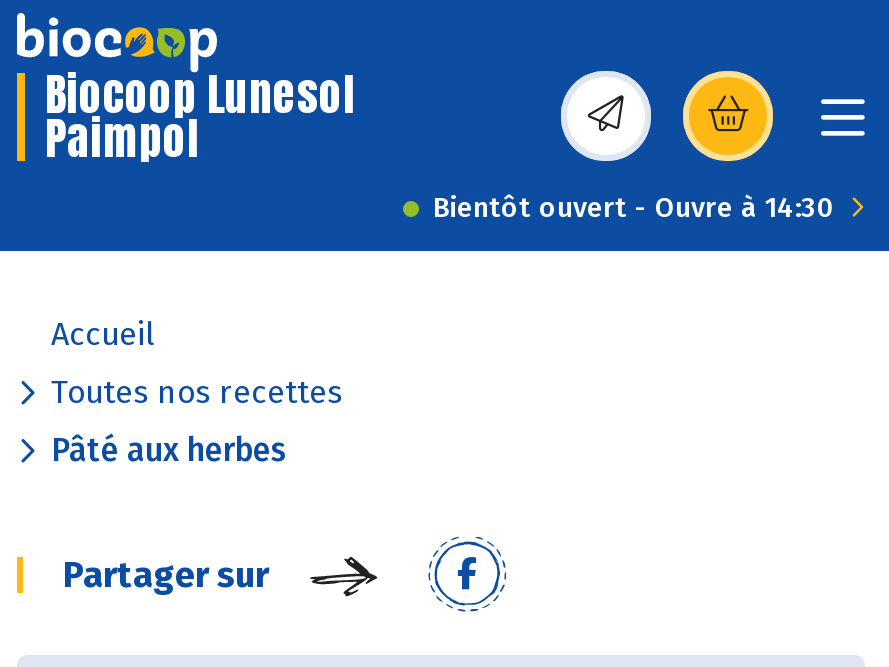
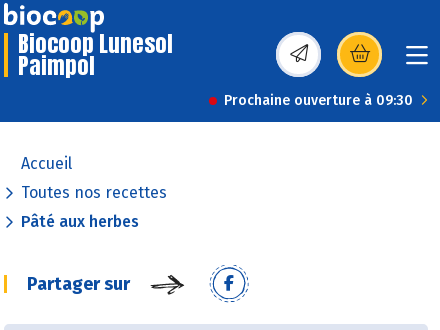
- Bientôt ouvert - Ouvre à 14:30
+ Prochaine ouverture à 09:30
